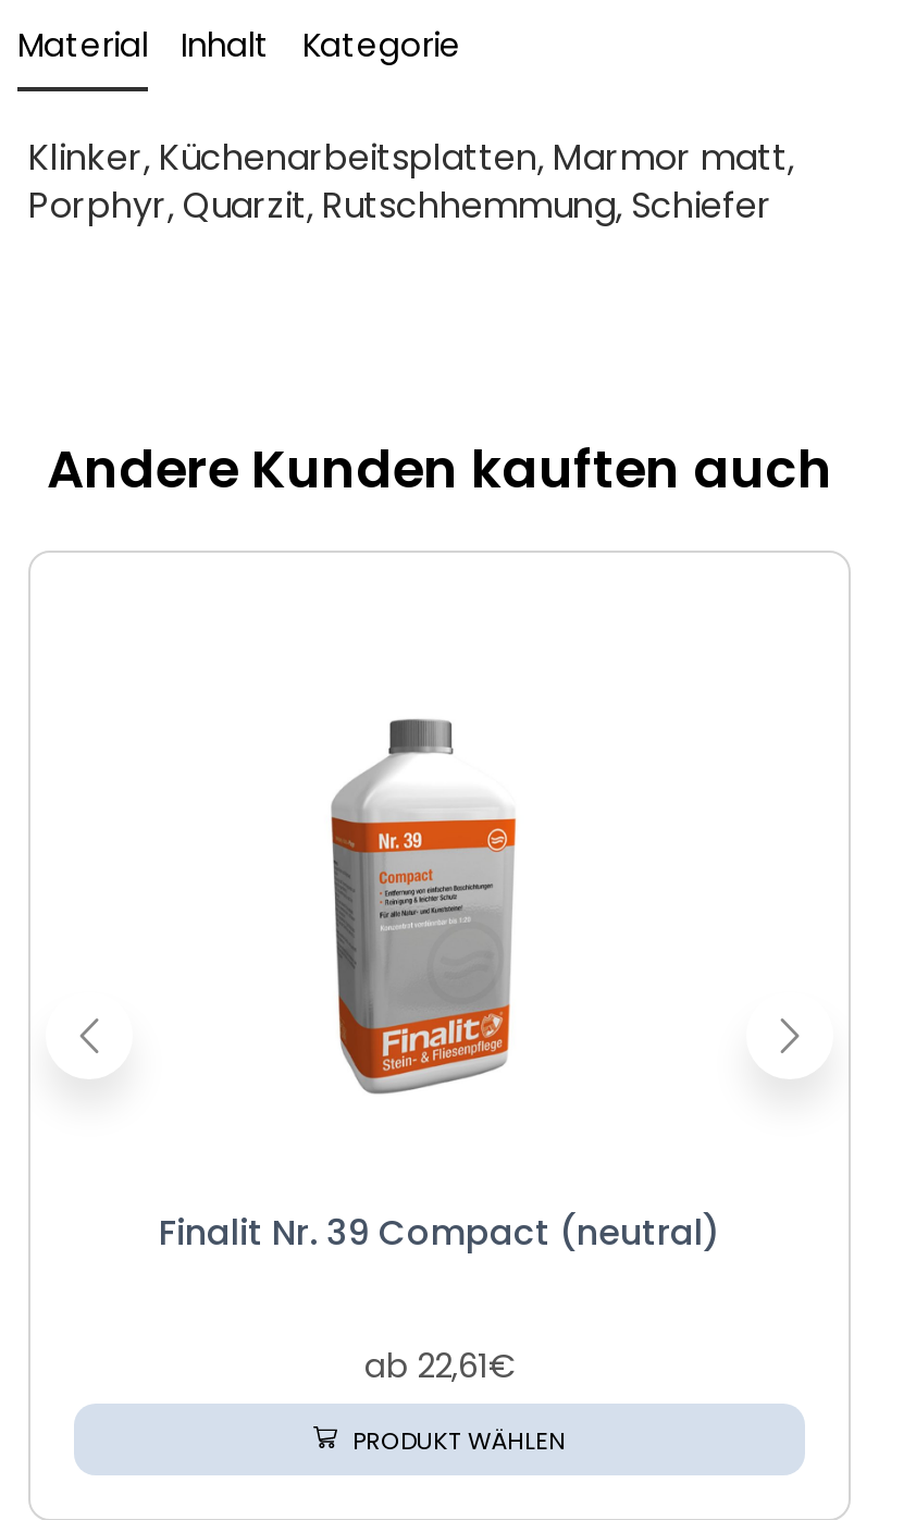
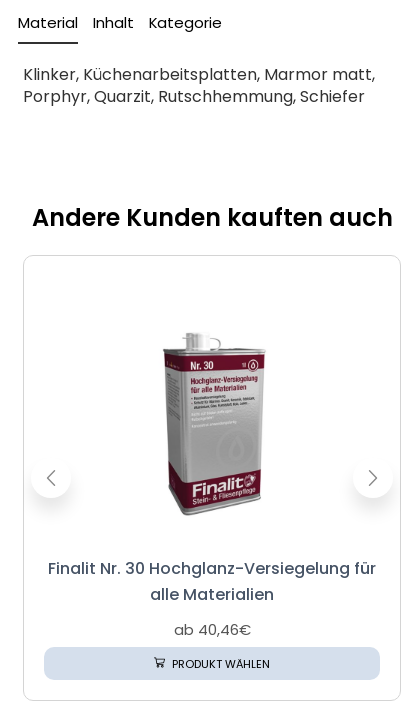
- [image]
+ [image]

- Finalit Nr. 39 Compact (neutral)
+ Finalit Nr. 30 Hochglanz-Versiegelung für
+ alle Materialien

- ab 22,61€
+ ab 40,46€
